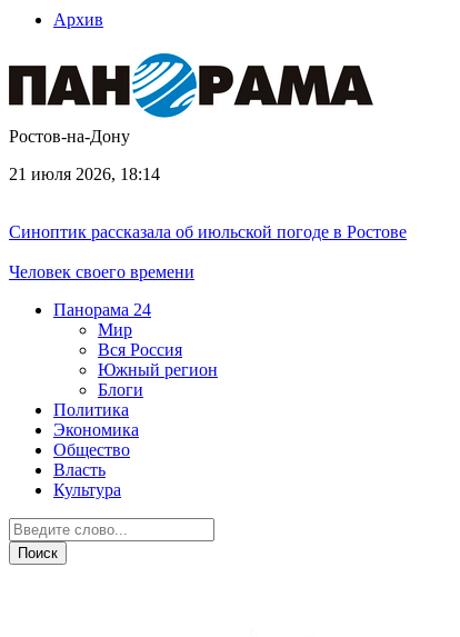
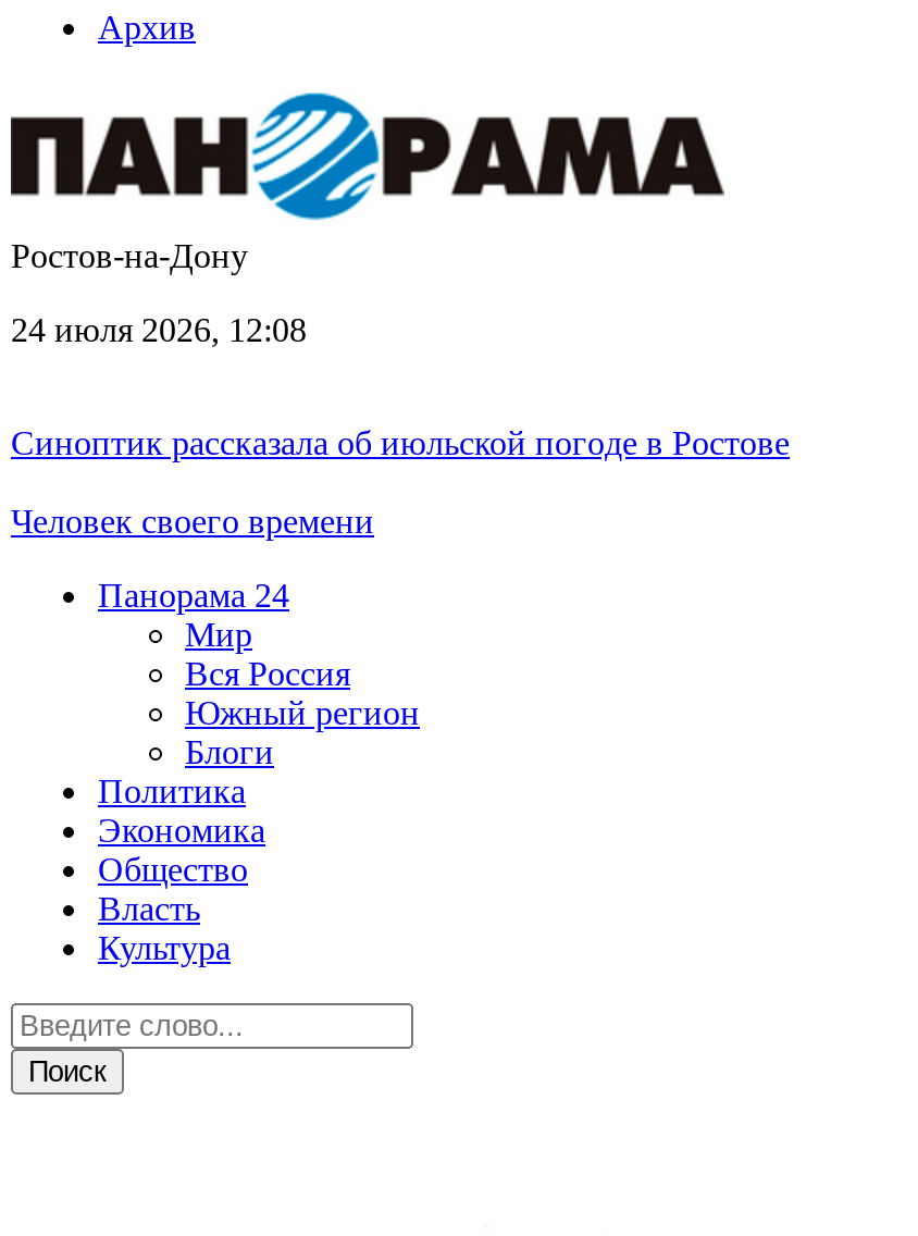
- 21 июля 2026, 18:14
+ 24 июля 2026, 12:08
